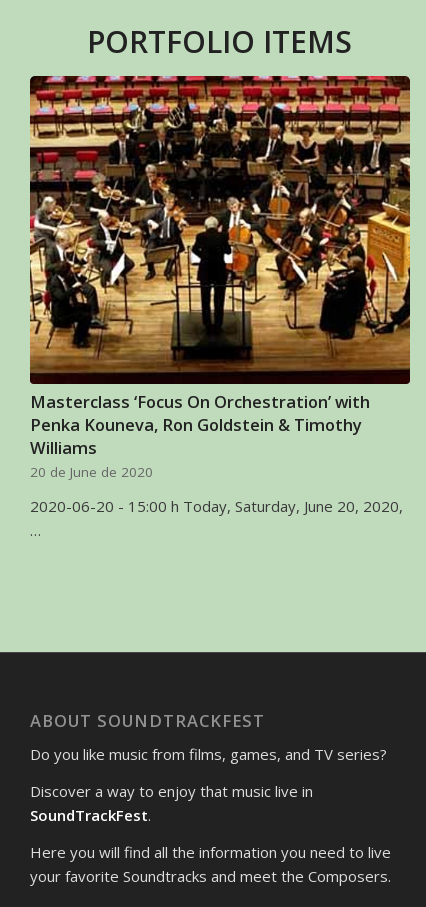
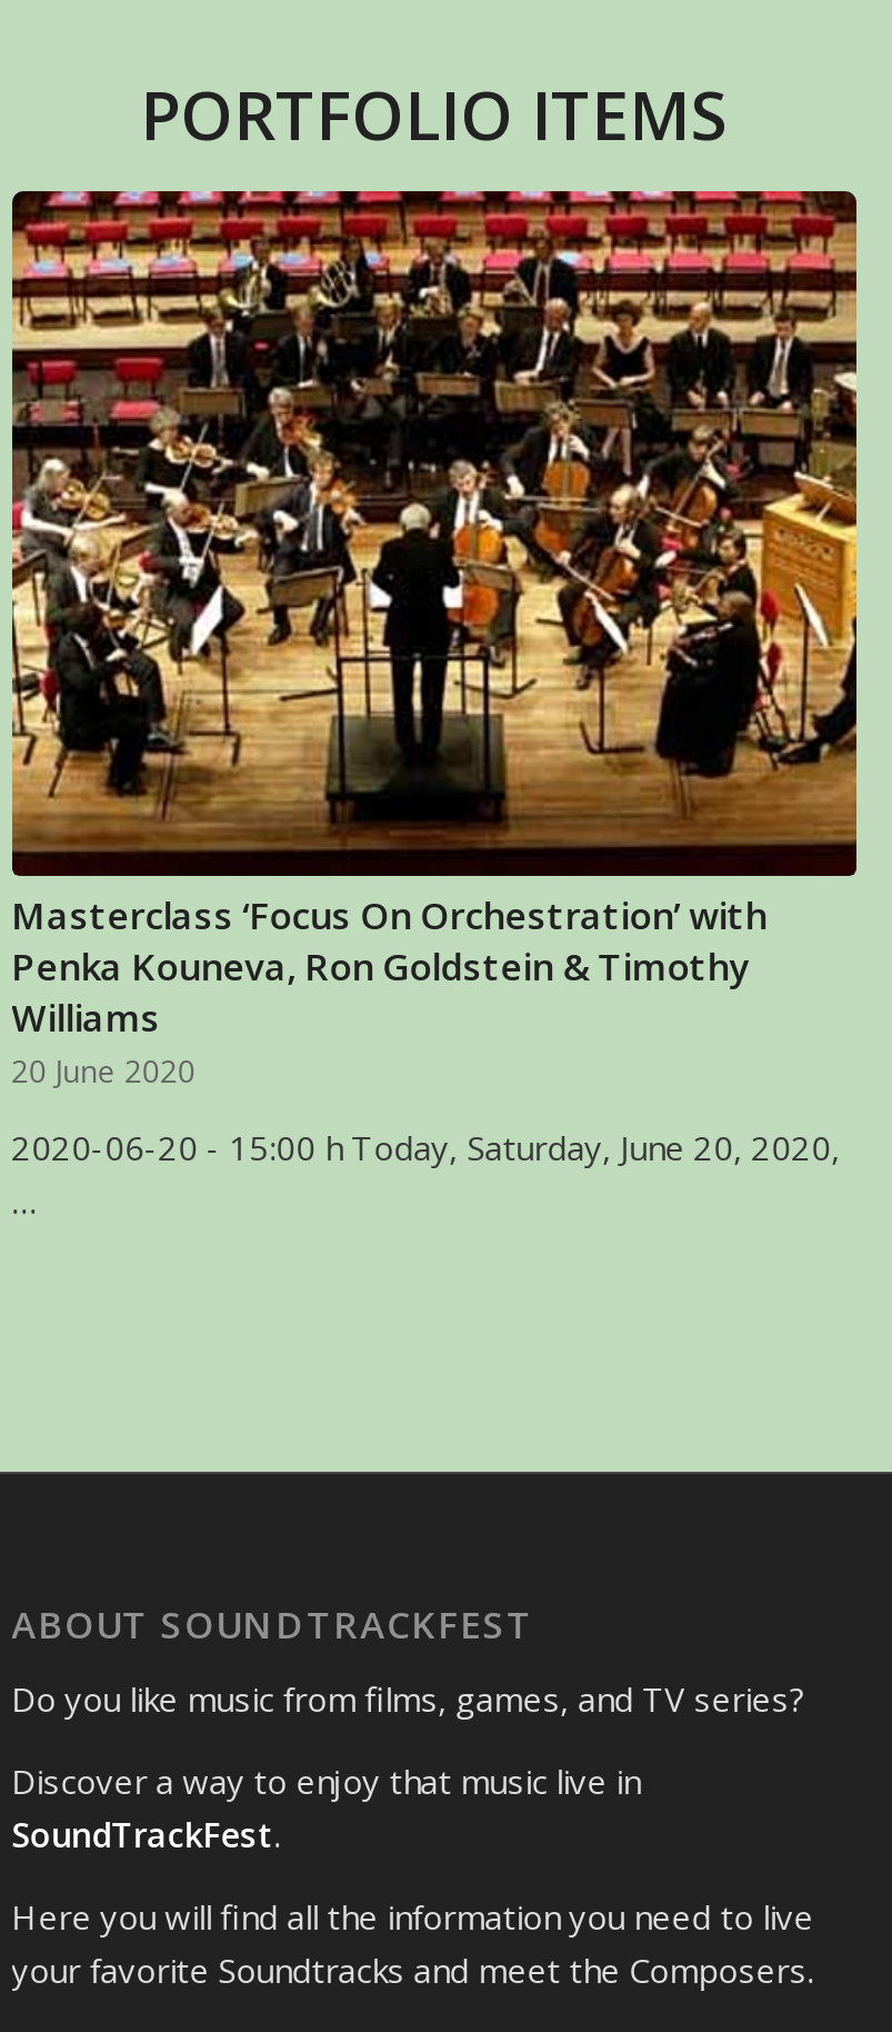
- 20 de June de 2020
+ 20 June 2020
